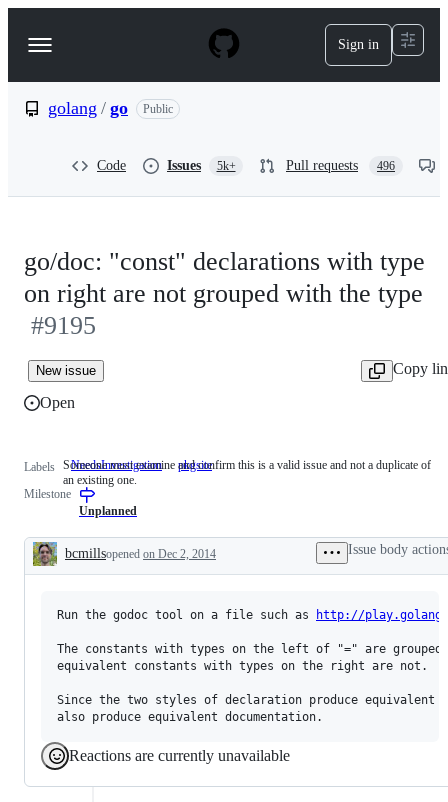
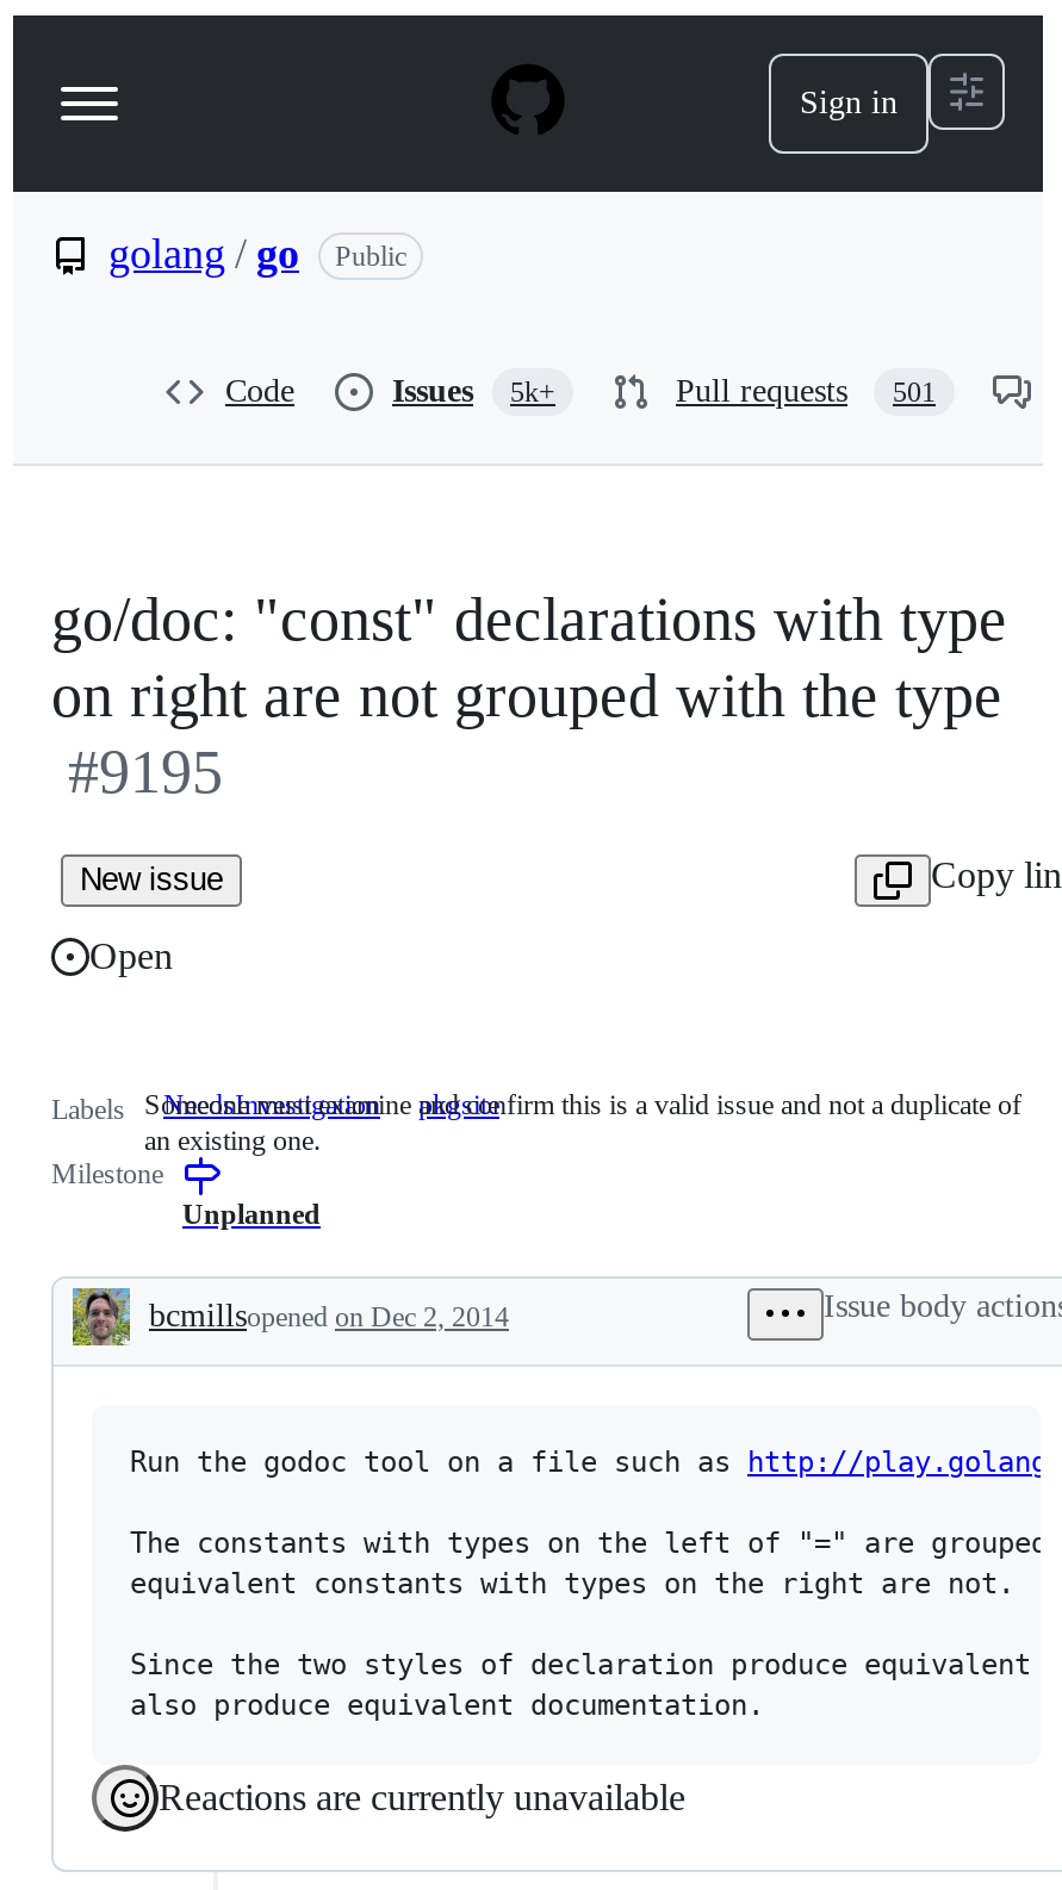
- Pull requests 496
+ Pull requests 501
